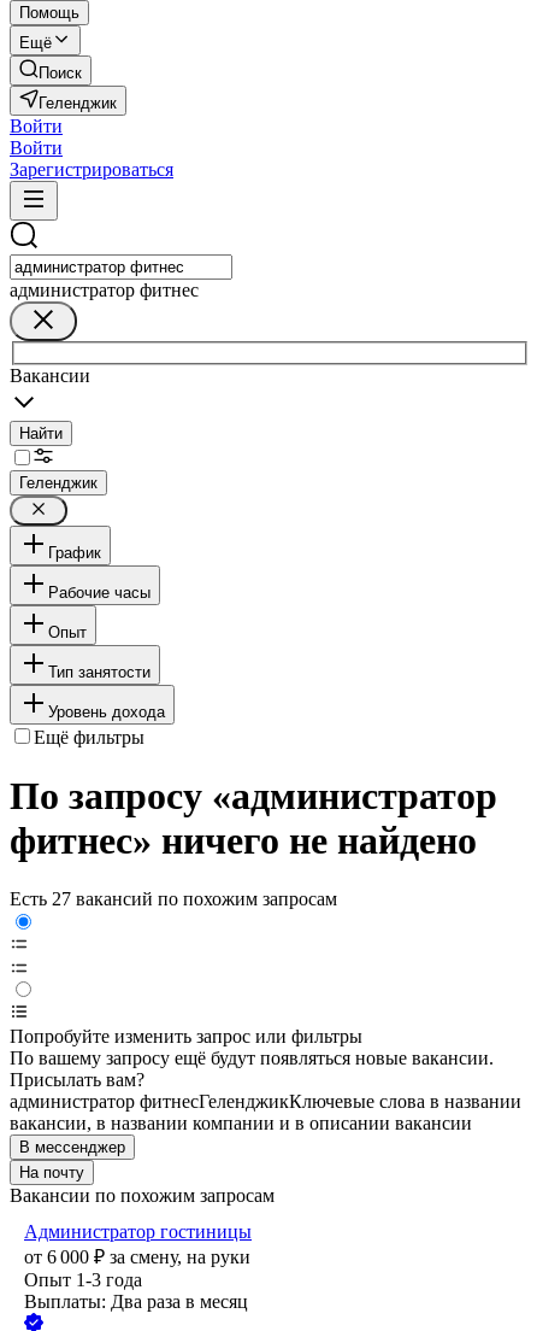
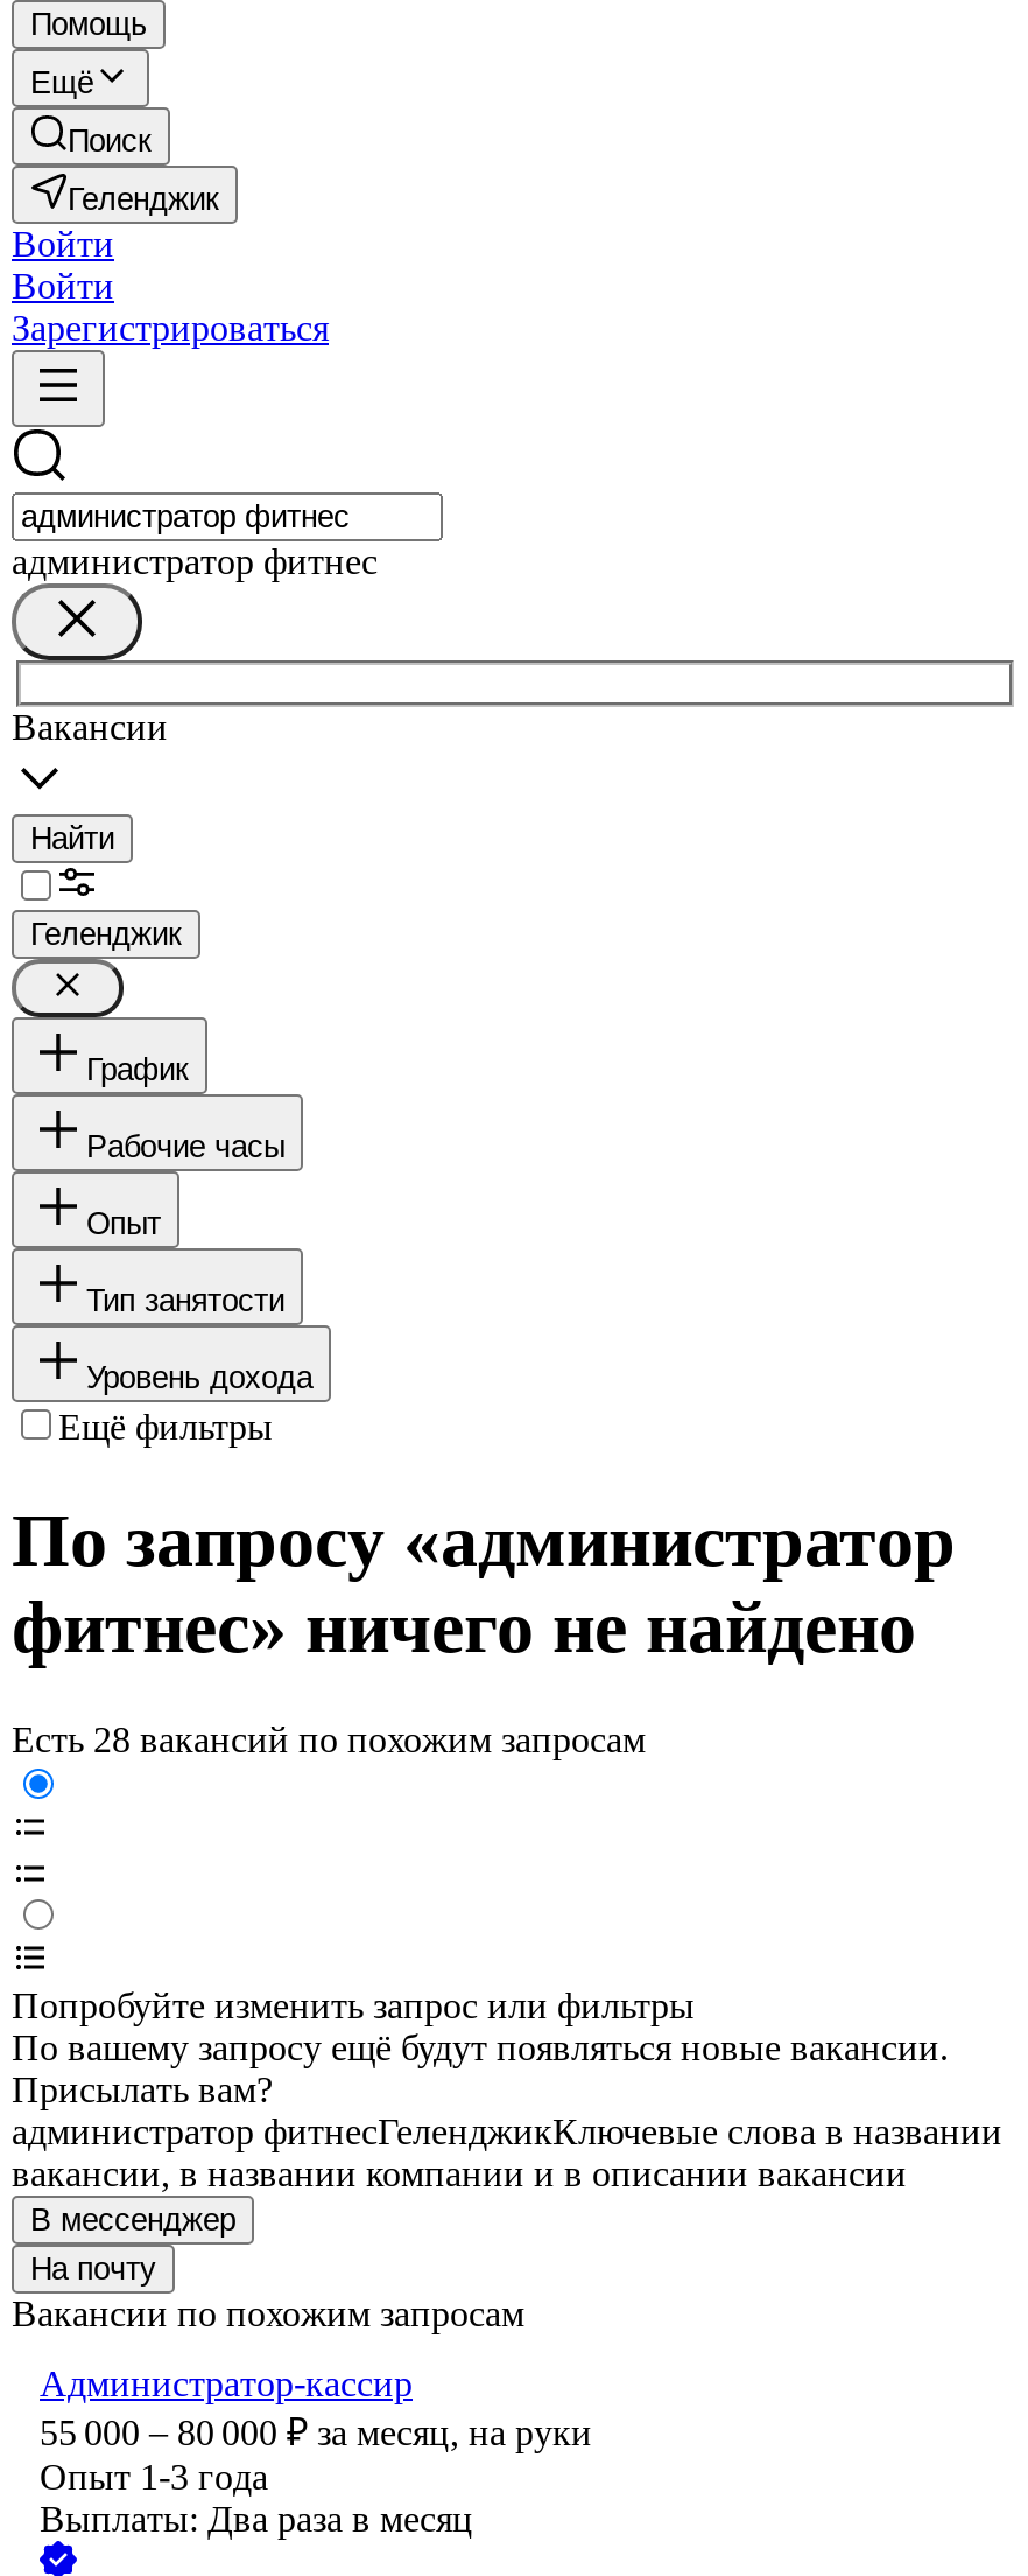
- Есть 27 вакансий по похожим запросам
+ Есть 28 вакансий по похожим запросам

- Администратор гостиницы
- от 6 000 ₽ за смену, на руки
+ Администратор-кассир
+ 55 000 – 80 000 ₽ за месяц, на руки
